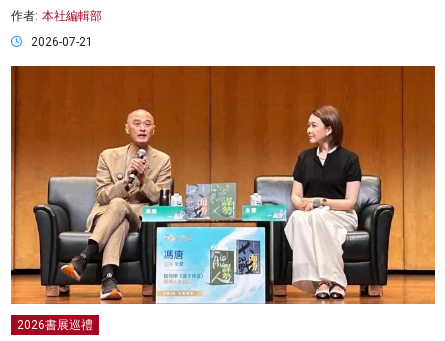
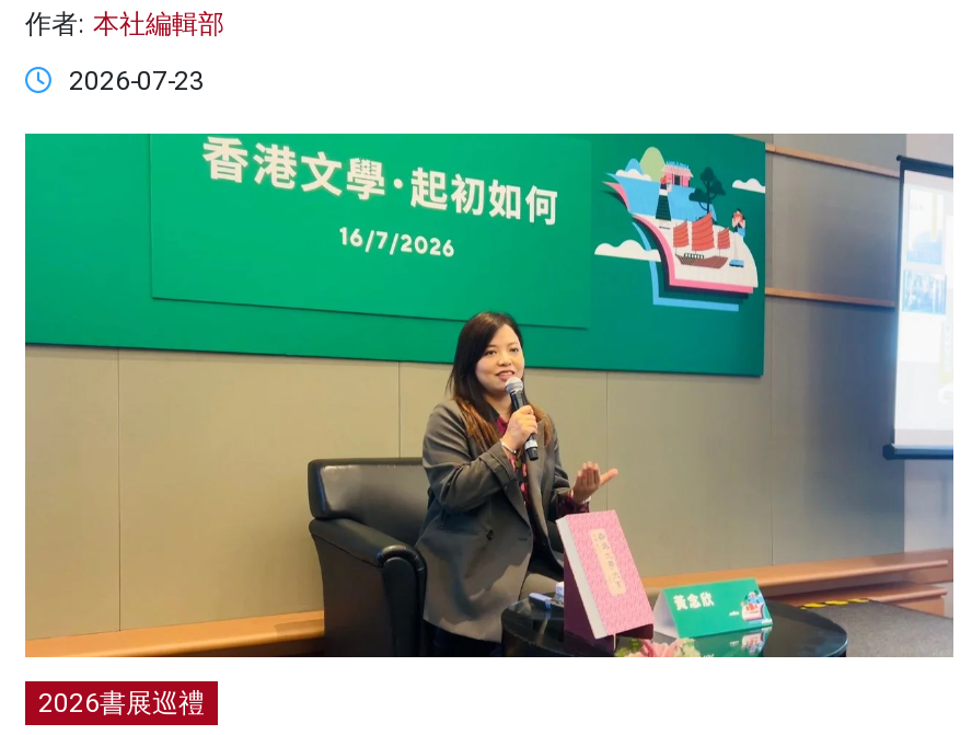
- 2026-07-21
+ 2026-07-23

- [image]
+ [image]
